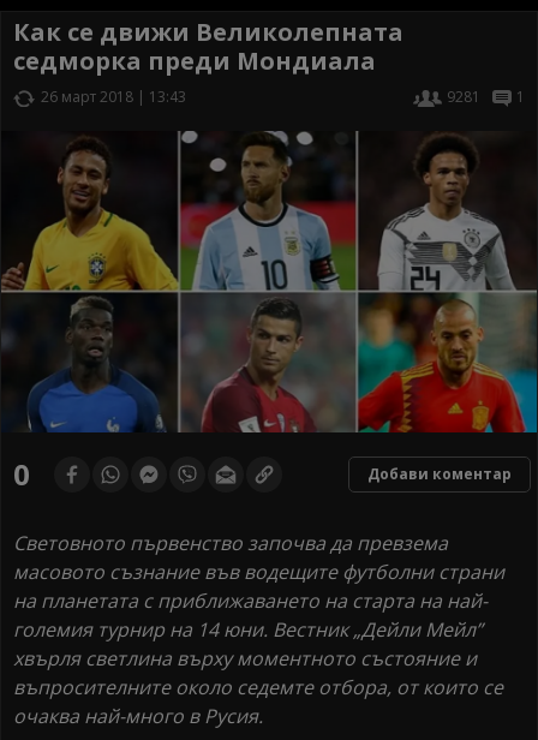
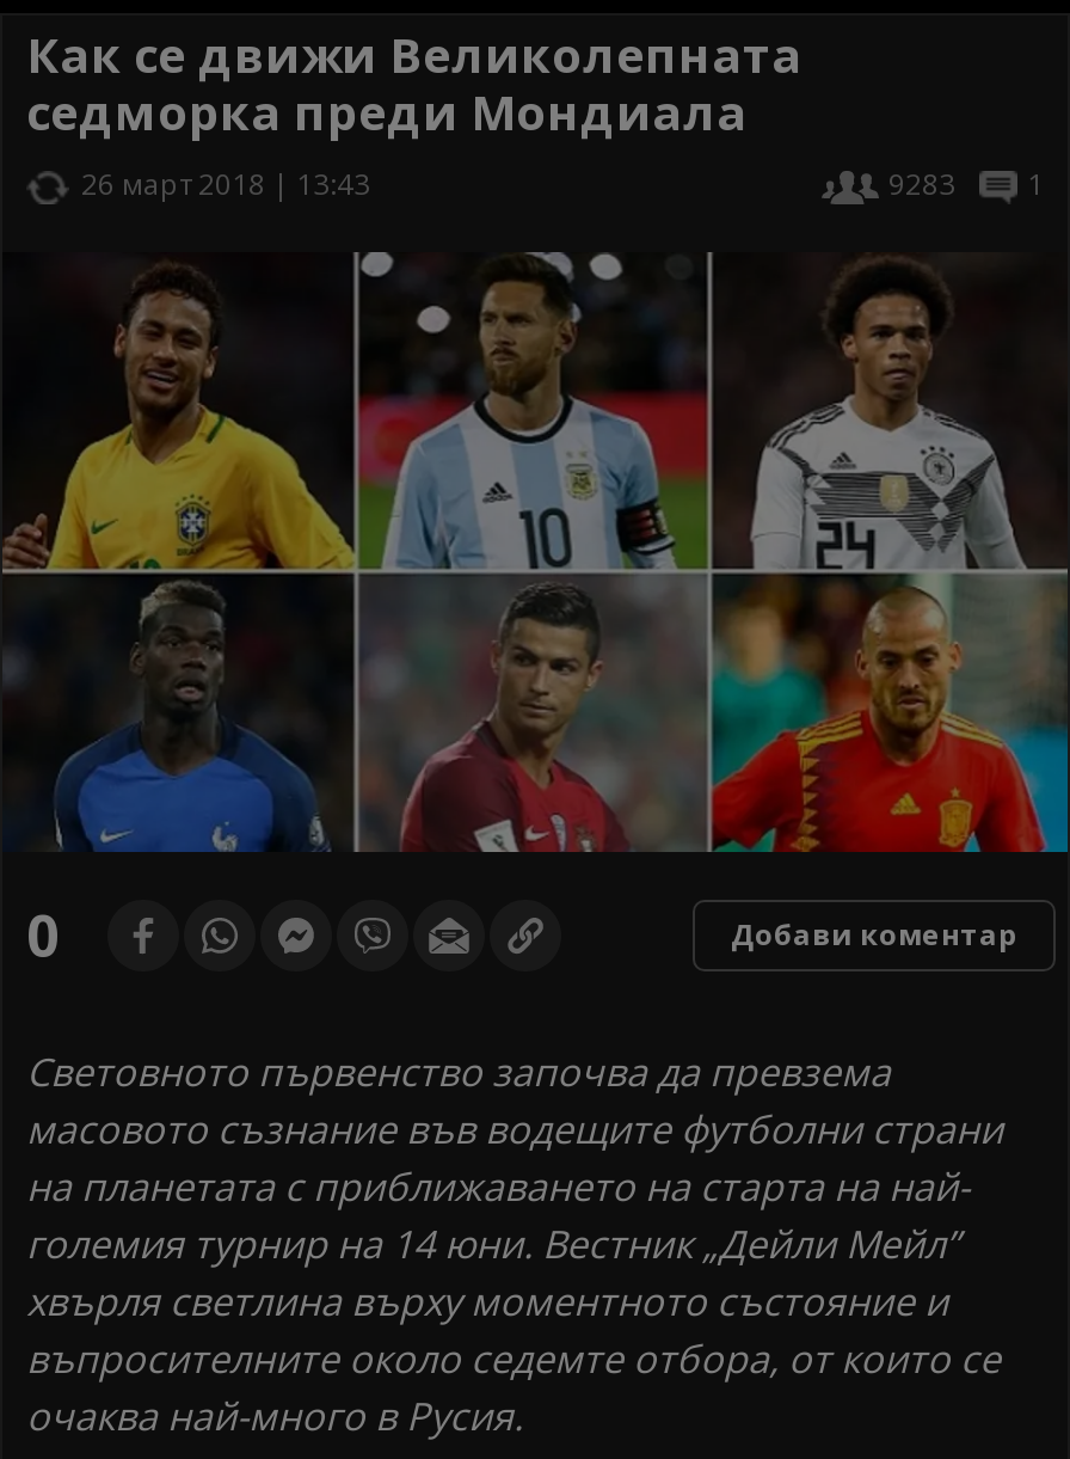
- 9281 1
+ 9283 1
